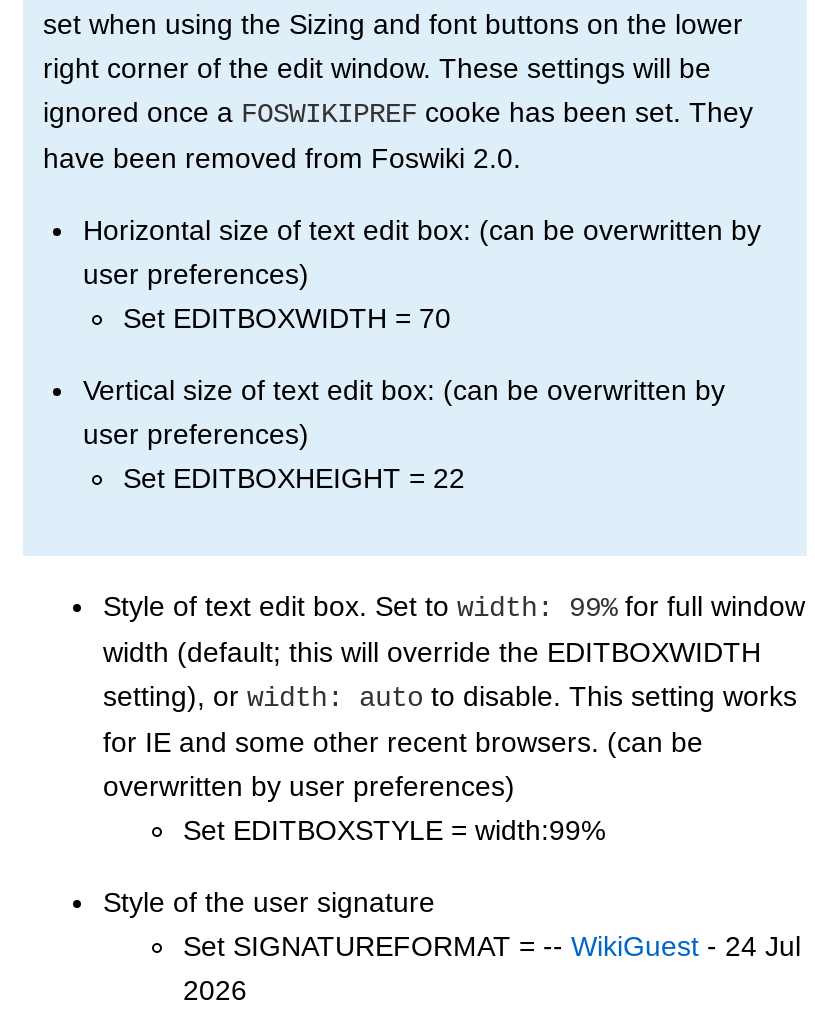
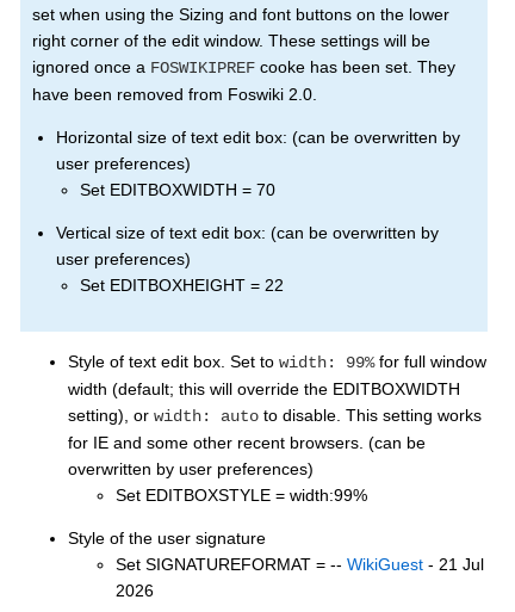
- Set SIGNATUREFORMAT = -- WikiGuest - 24 Jul
+ Set SIGNATUREFORMAT = -- WikiGuest - 21 Jul
